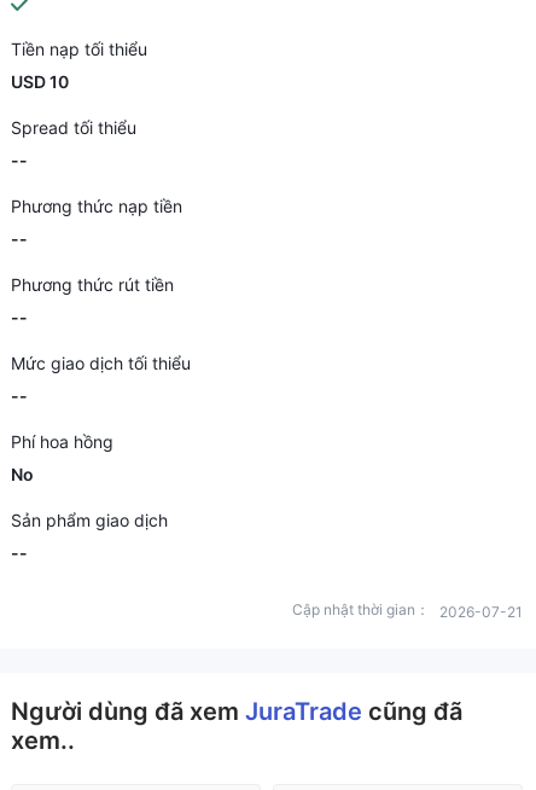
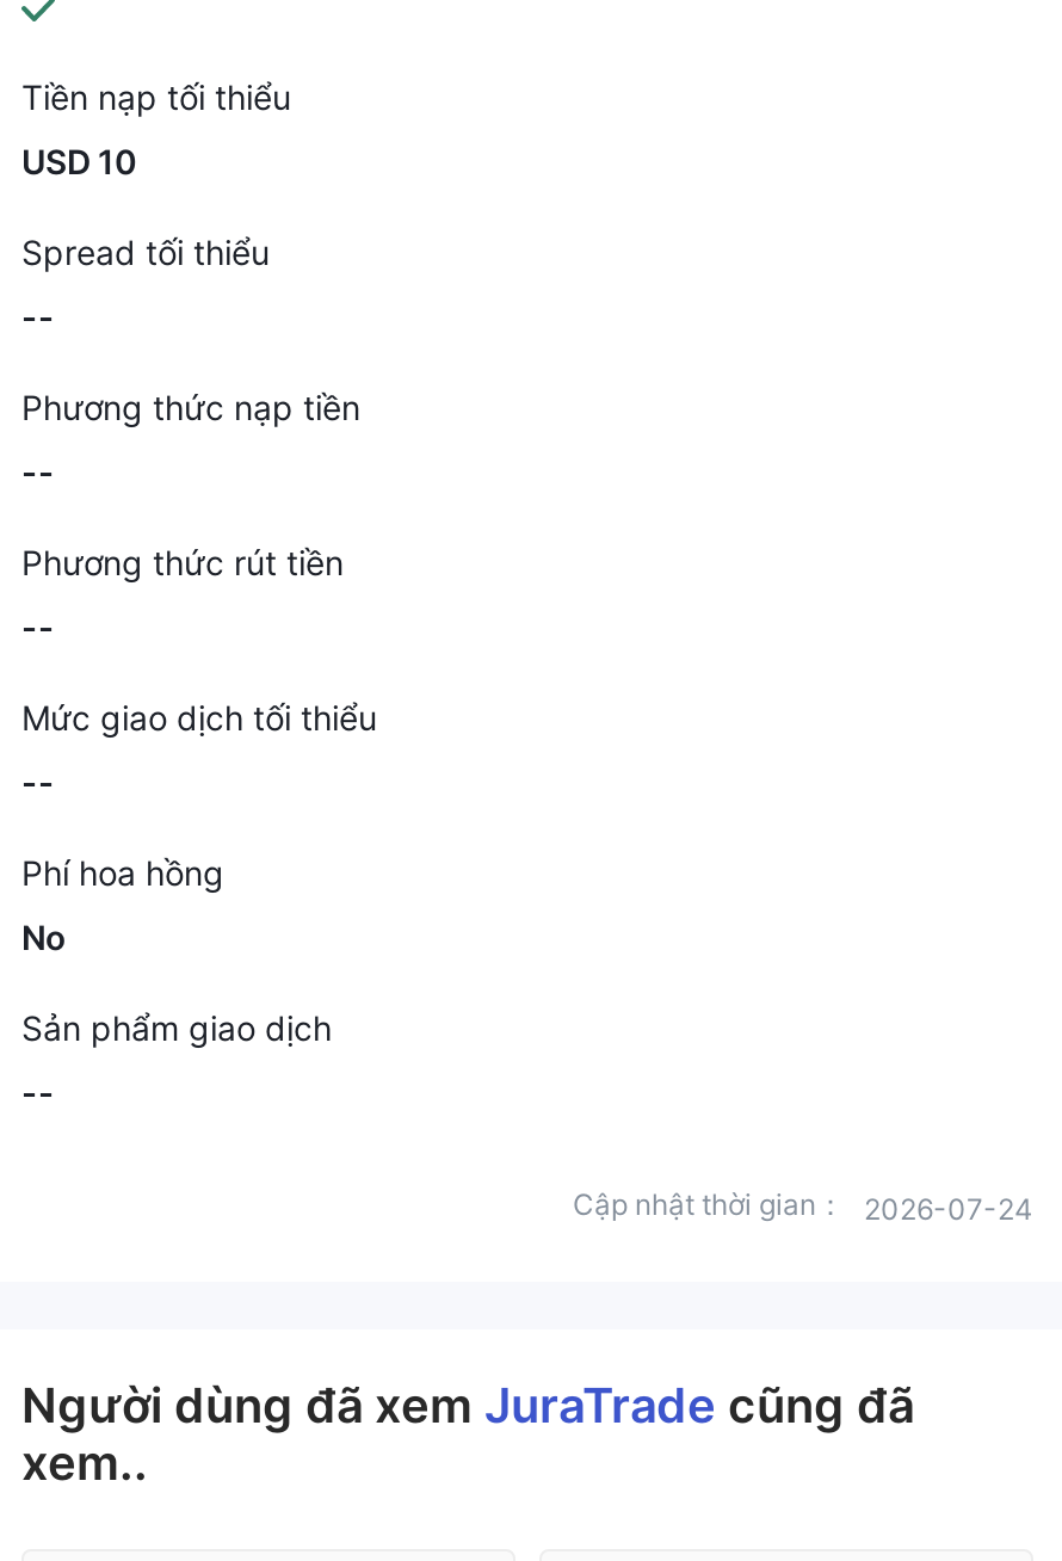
- Cập nhật thời gian： 2026-07-21
+ Cập nhật thời gian： 2026-07-24
